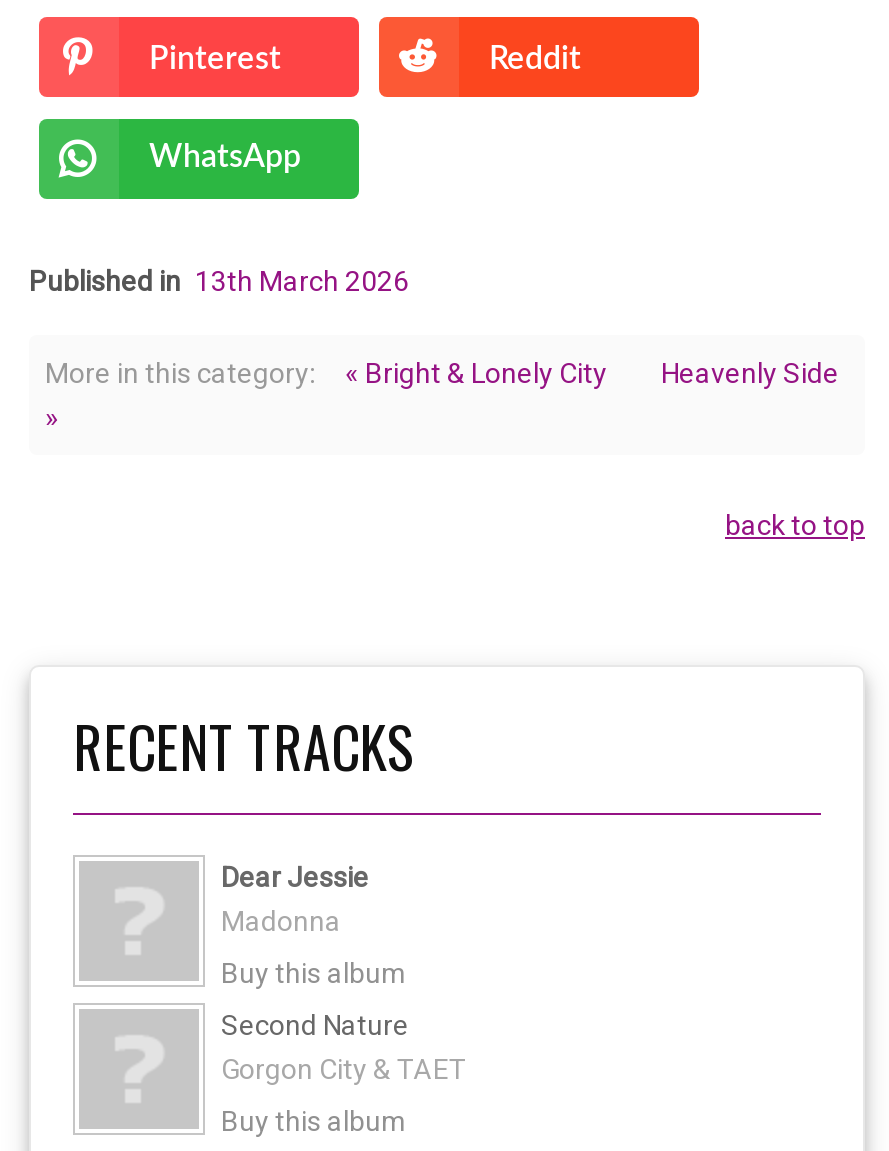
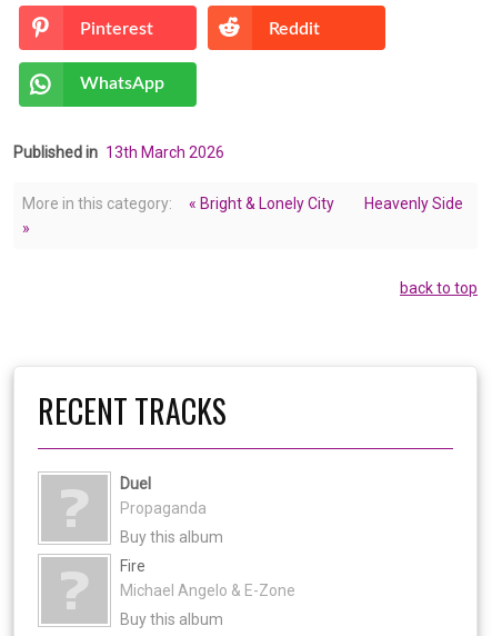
- Dear Jessie
- Madonna
+ Duel
+ Propaganda

- Second Nature
- Gorgon City & TAET
+ Fire
+ Michael Angelo & E-Zone
